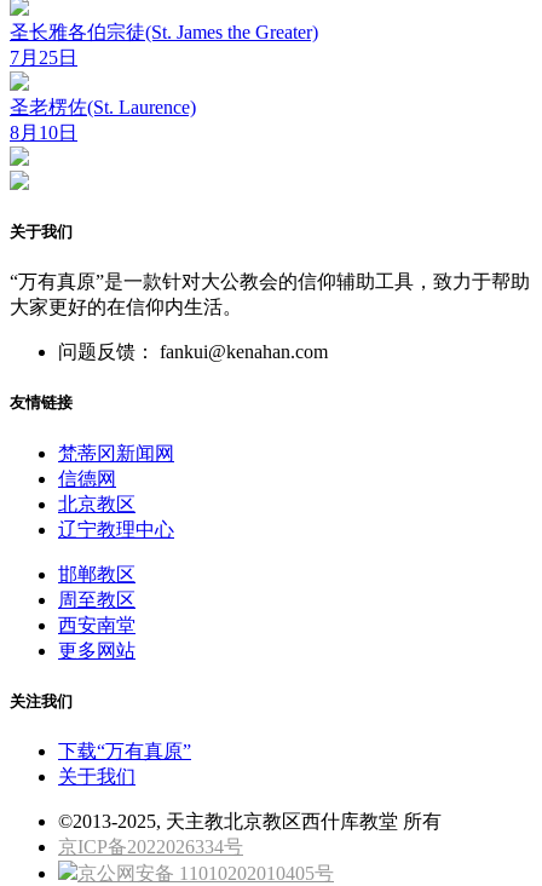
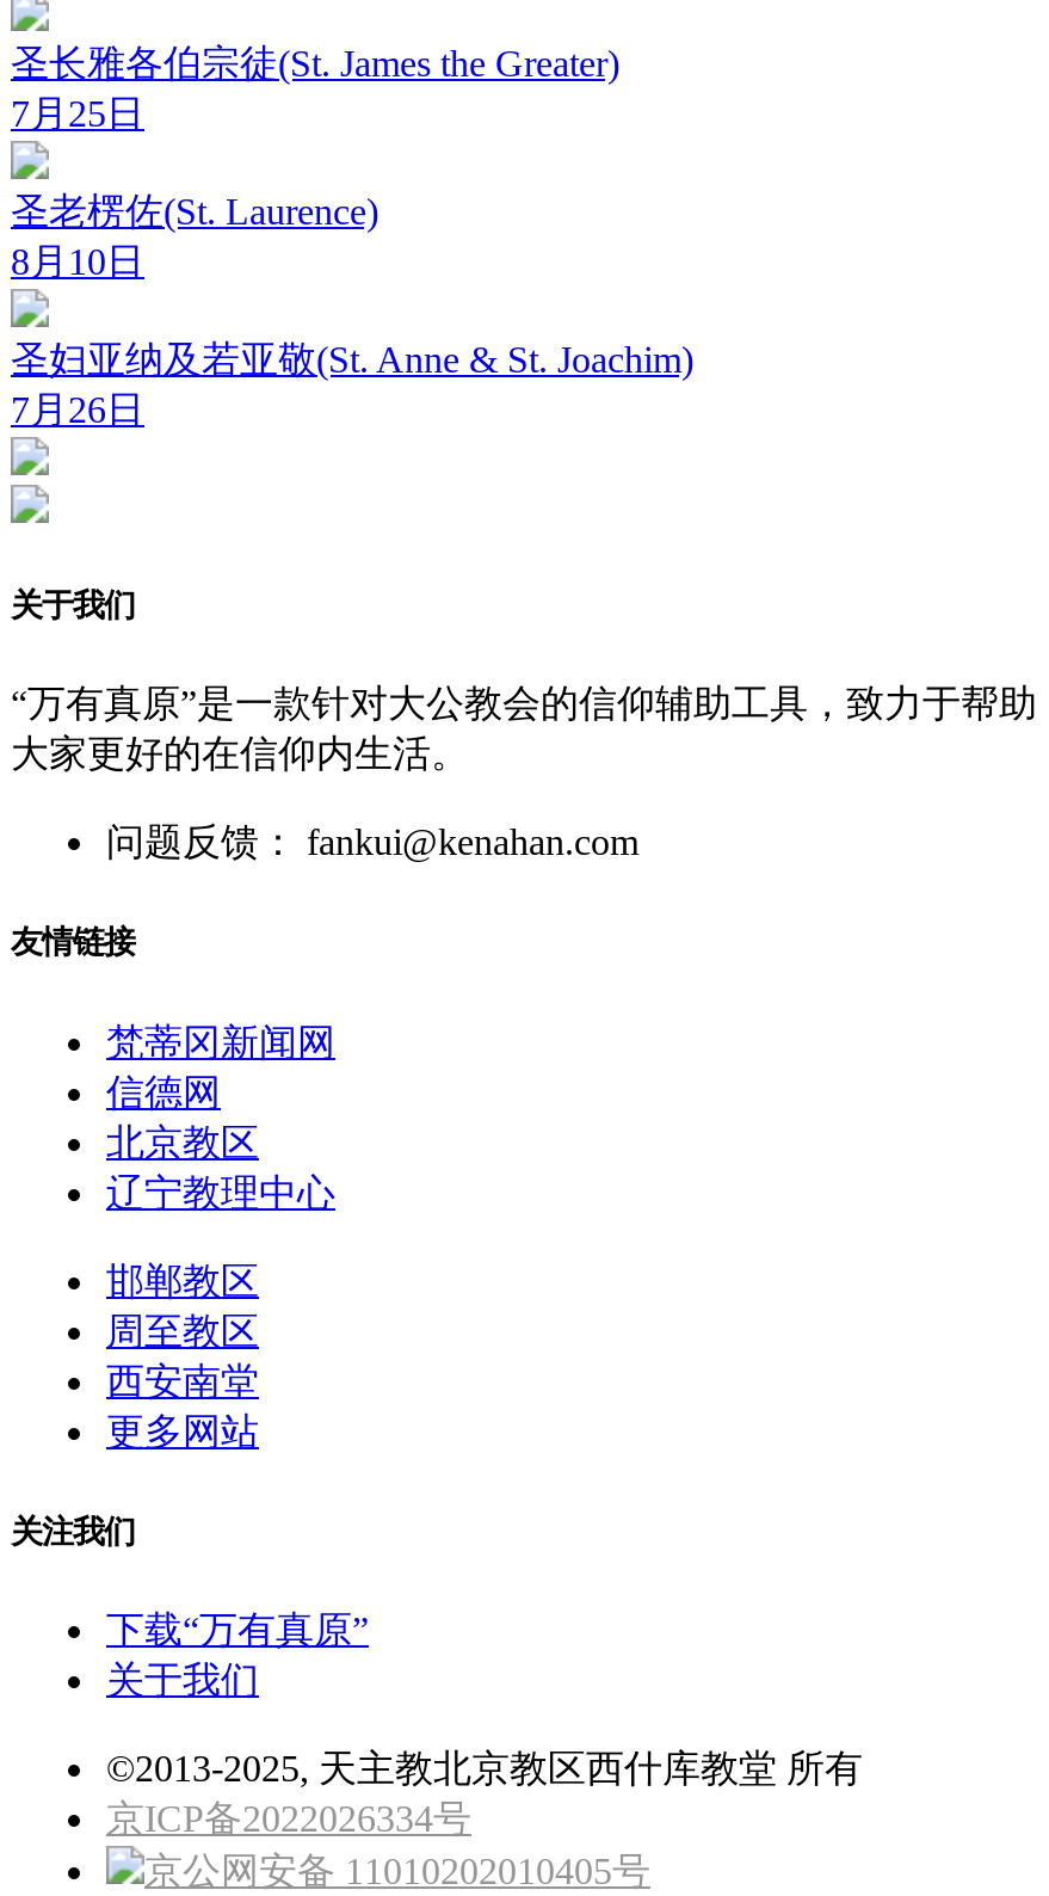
+ 圣妇亚纳及若亚敬(St. Anne & St. Joachim)
+ 7月26日
